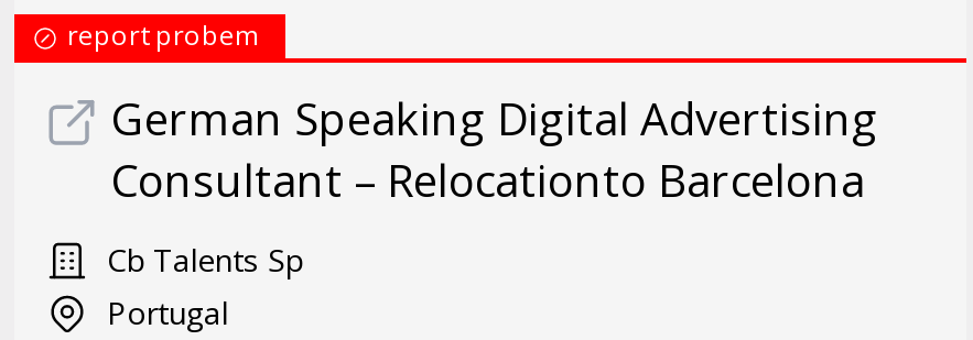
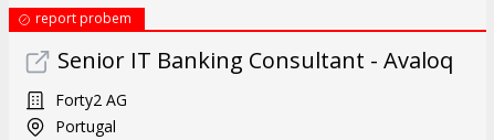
- German Speaking Digital Advertising
- Consultant – Relocationto Barcelona
+ Senior IT Banking Consultant - Avaloq

- Cb Talents Sp
+ Forty2 AG
